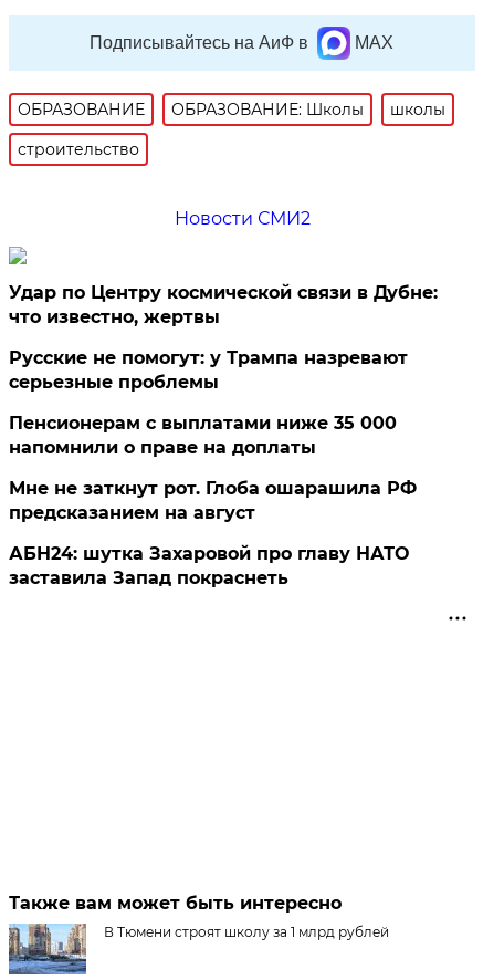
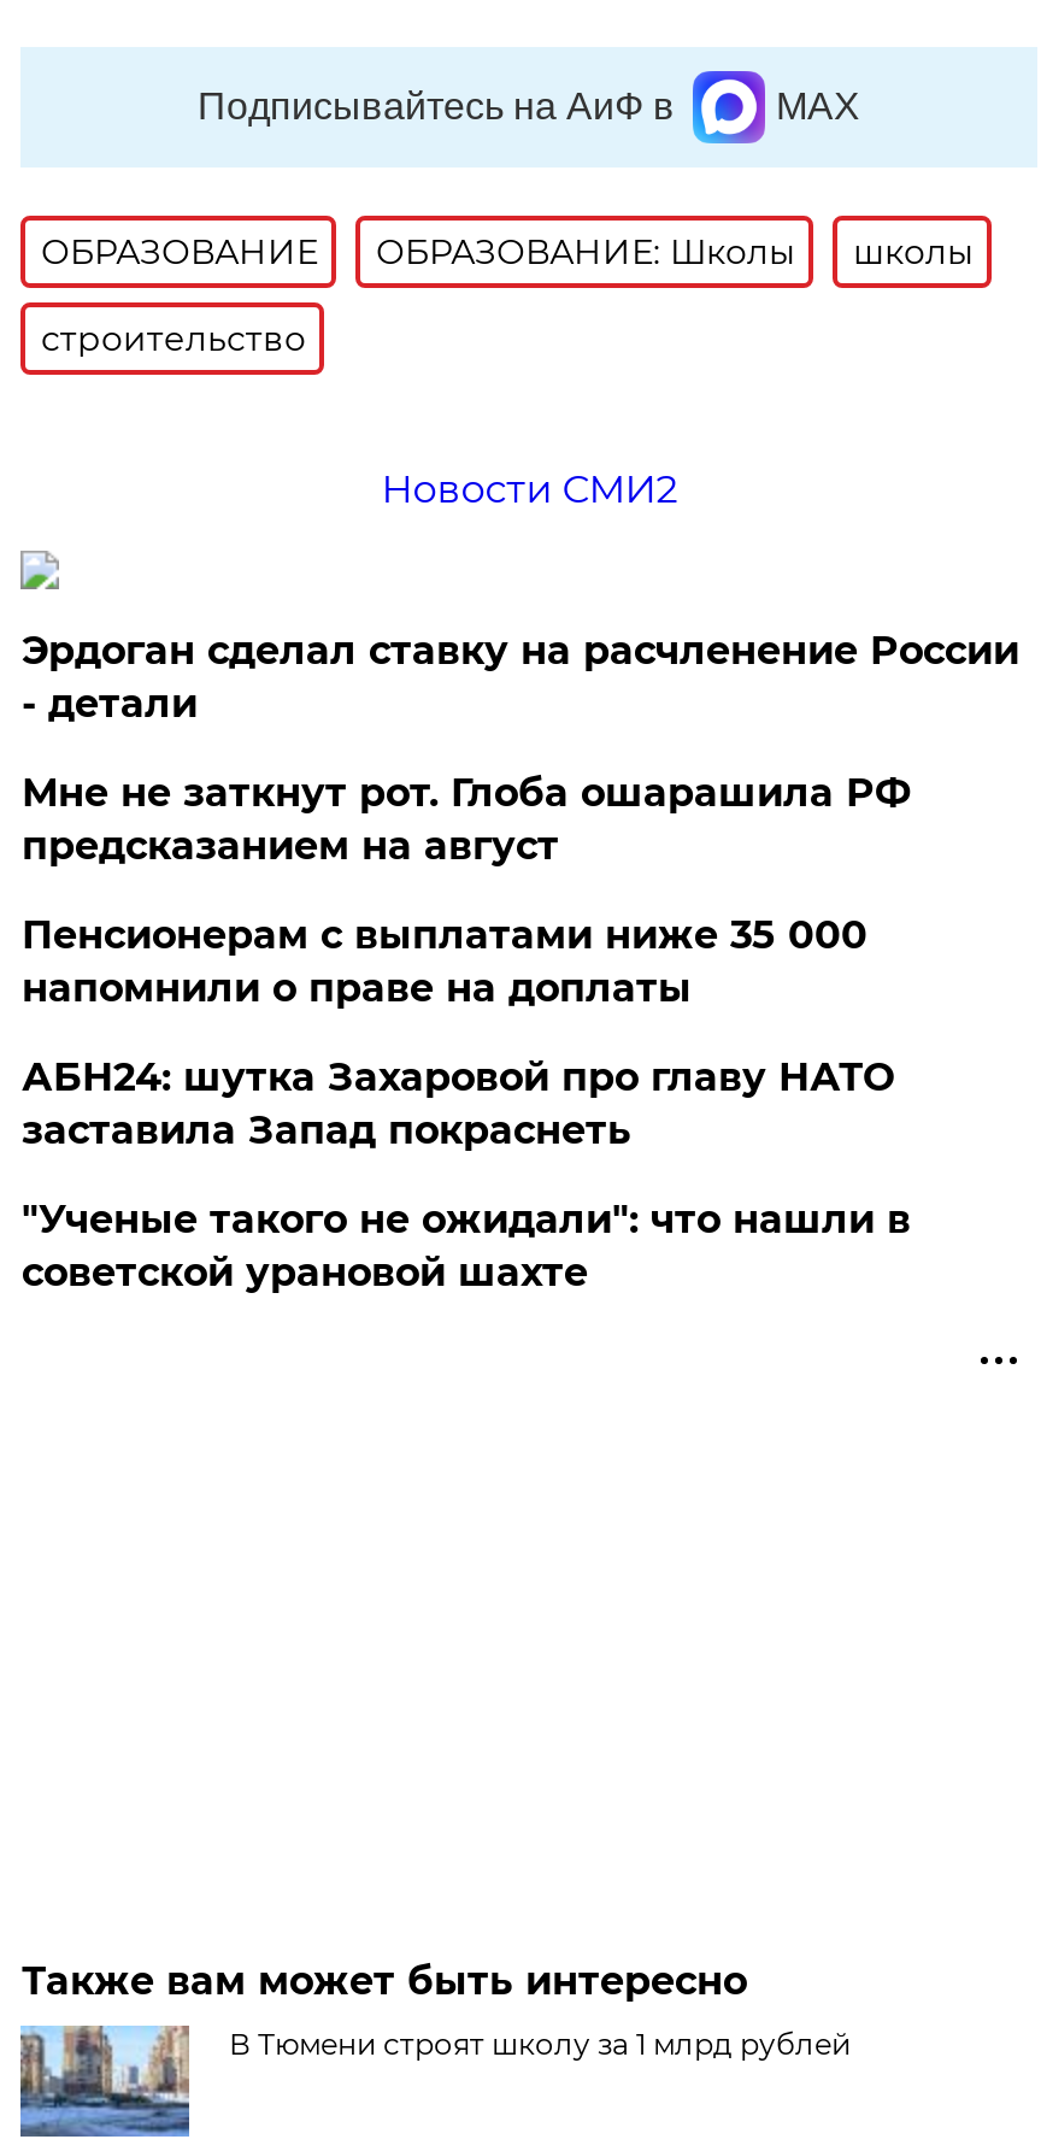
- Удар по Центру космической связи в Дубне:
- что известно, жертвы
+ Эрдоган сделал ставку на расчленение России
+ - детали

- Русские не помогут: у Трампа назревают
- серьезные проблемы

moved up: Мне не заткнут рот. Глоба ошарашила РФ | предсказанием на август

moved up: АБН24: шутка Захаровой про главу НАТО | заставила Запад покраснеть

+ "Ученые такого не ожидали": что нашли в
+ советской урановой шахте
